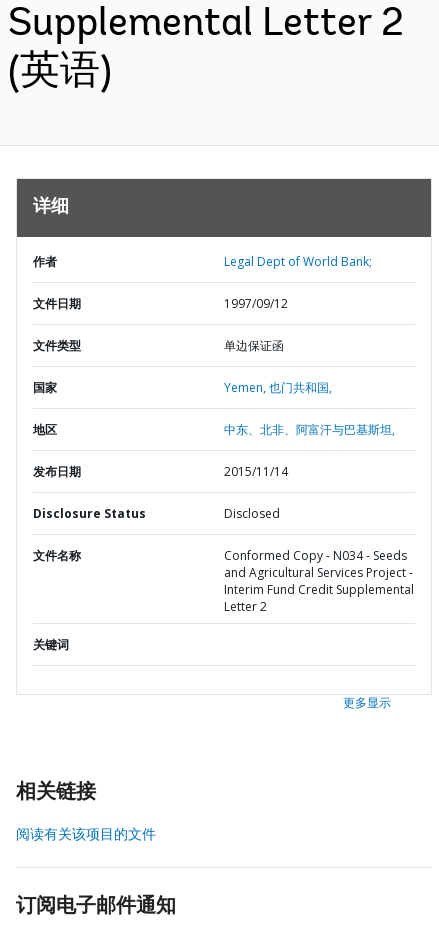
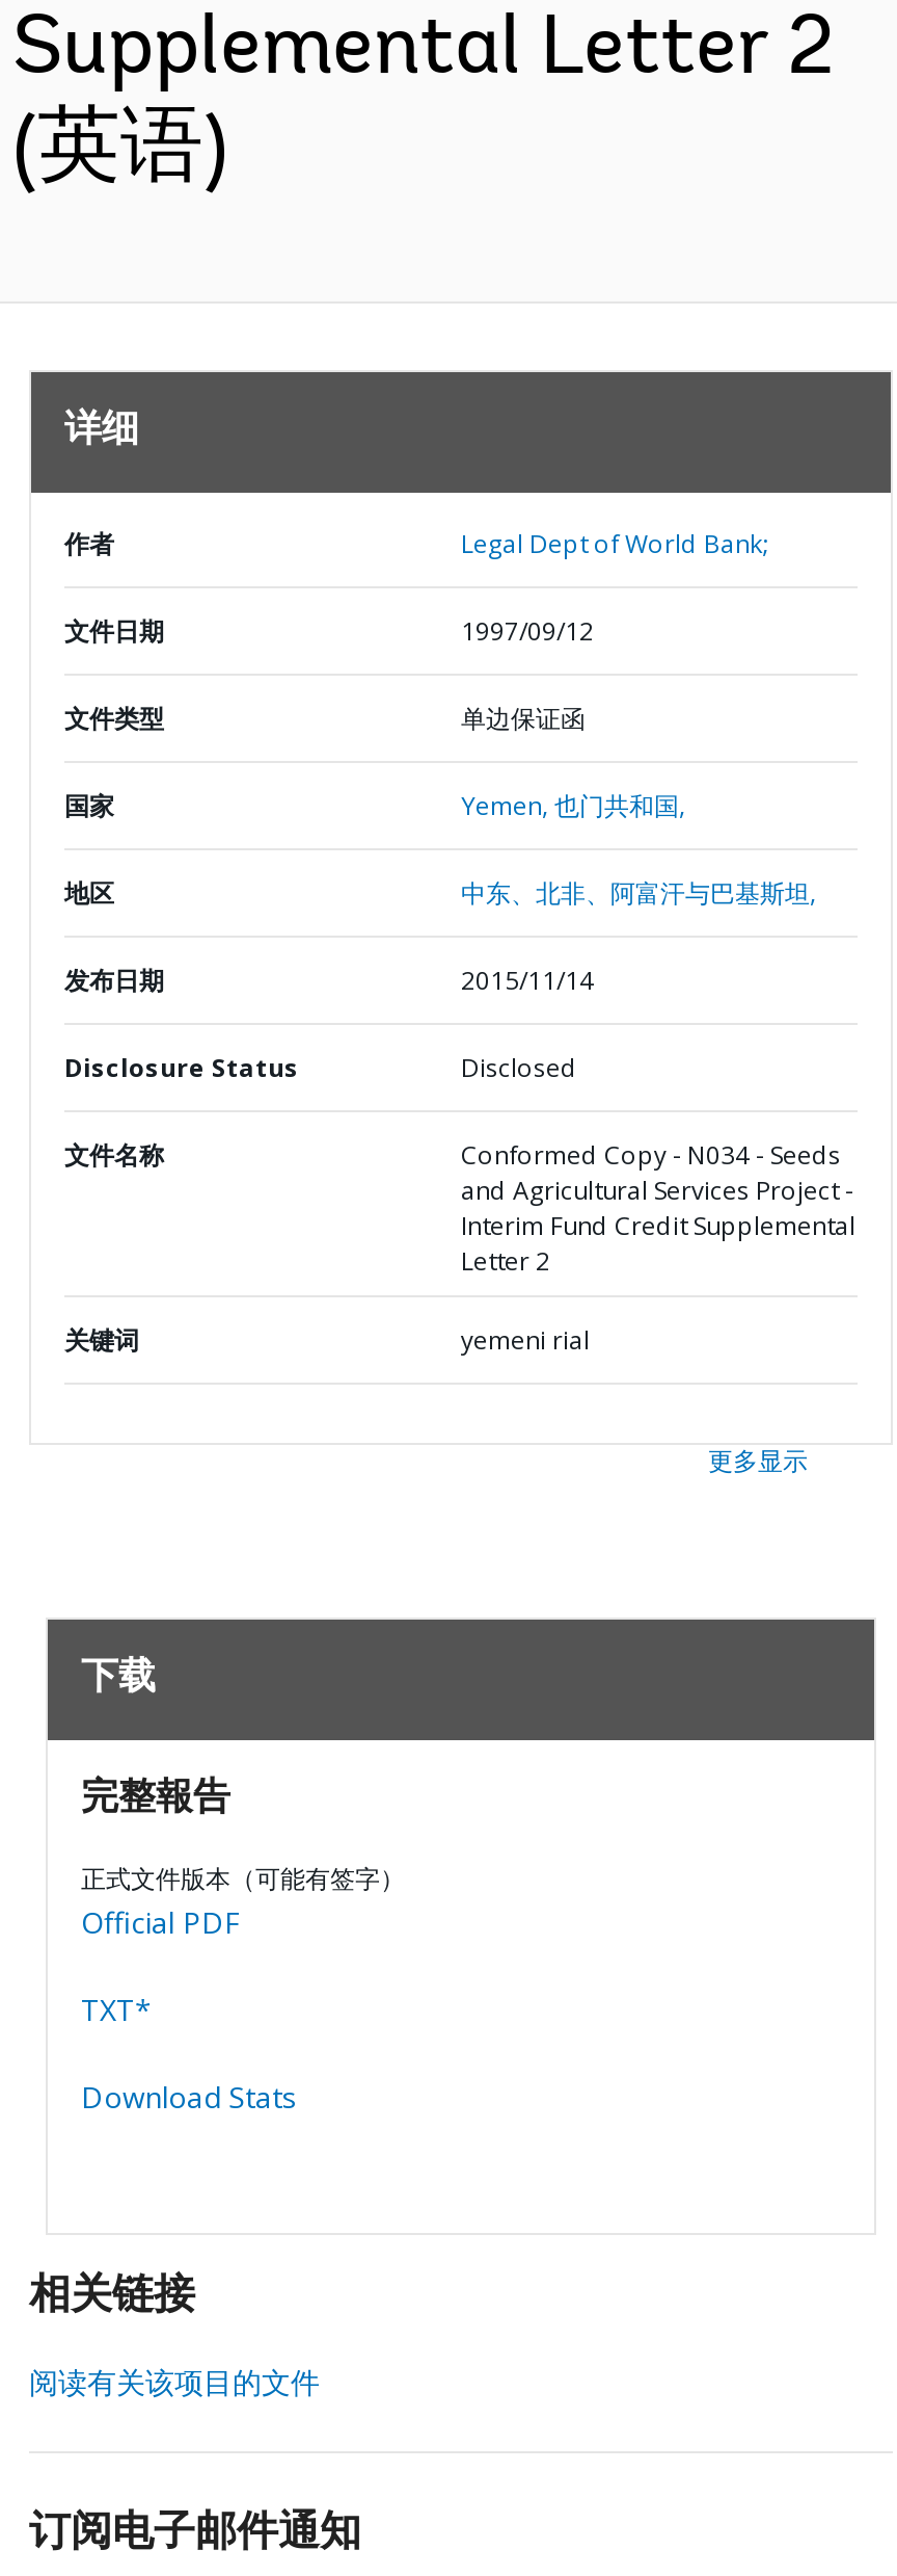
+ yemeni rial

+ 下载
+ 完整報告
+ 正式文件版本（可能有签字）
+ Official PDF
+ TXT*
+ Download Stats
